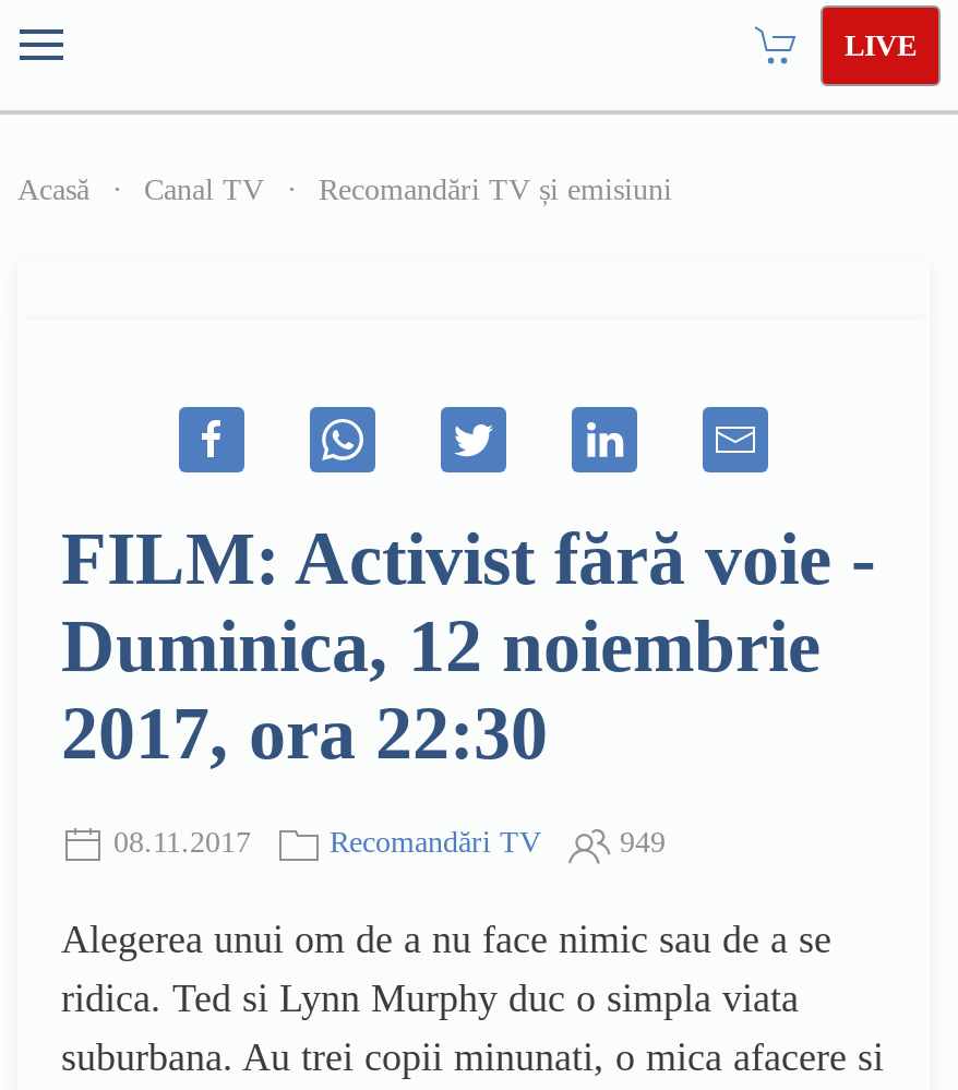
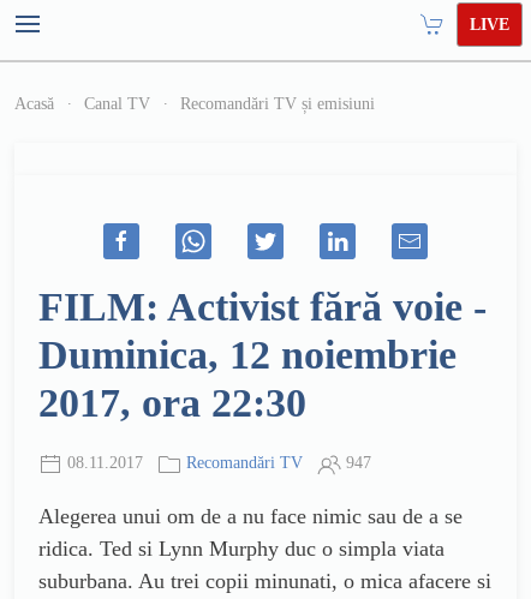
- 949
+ 947
